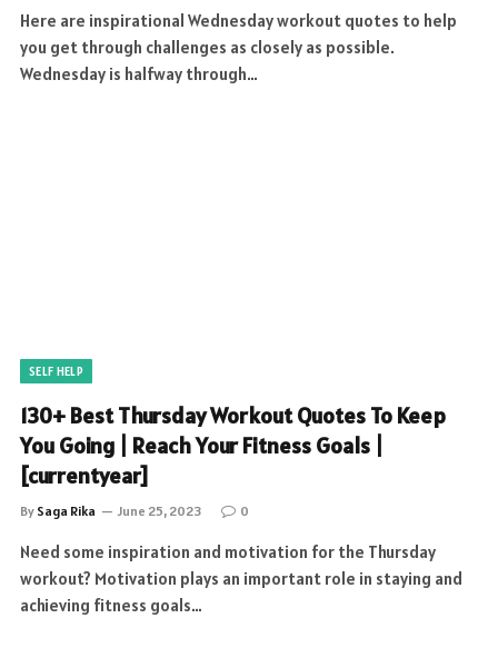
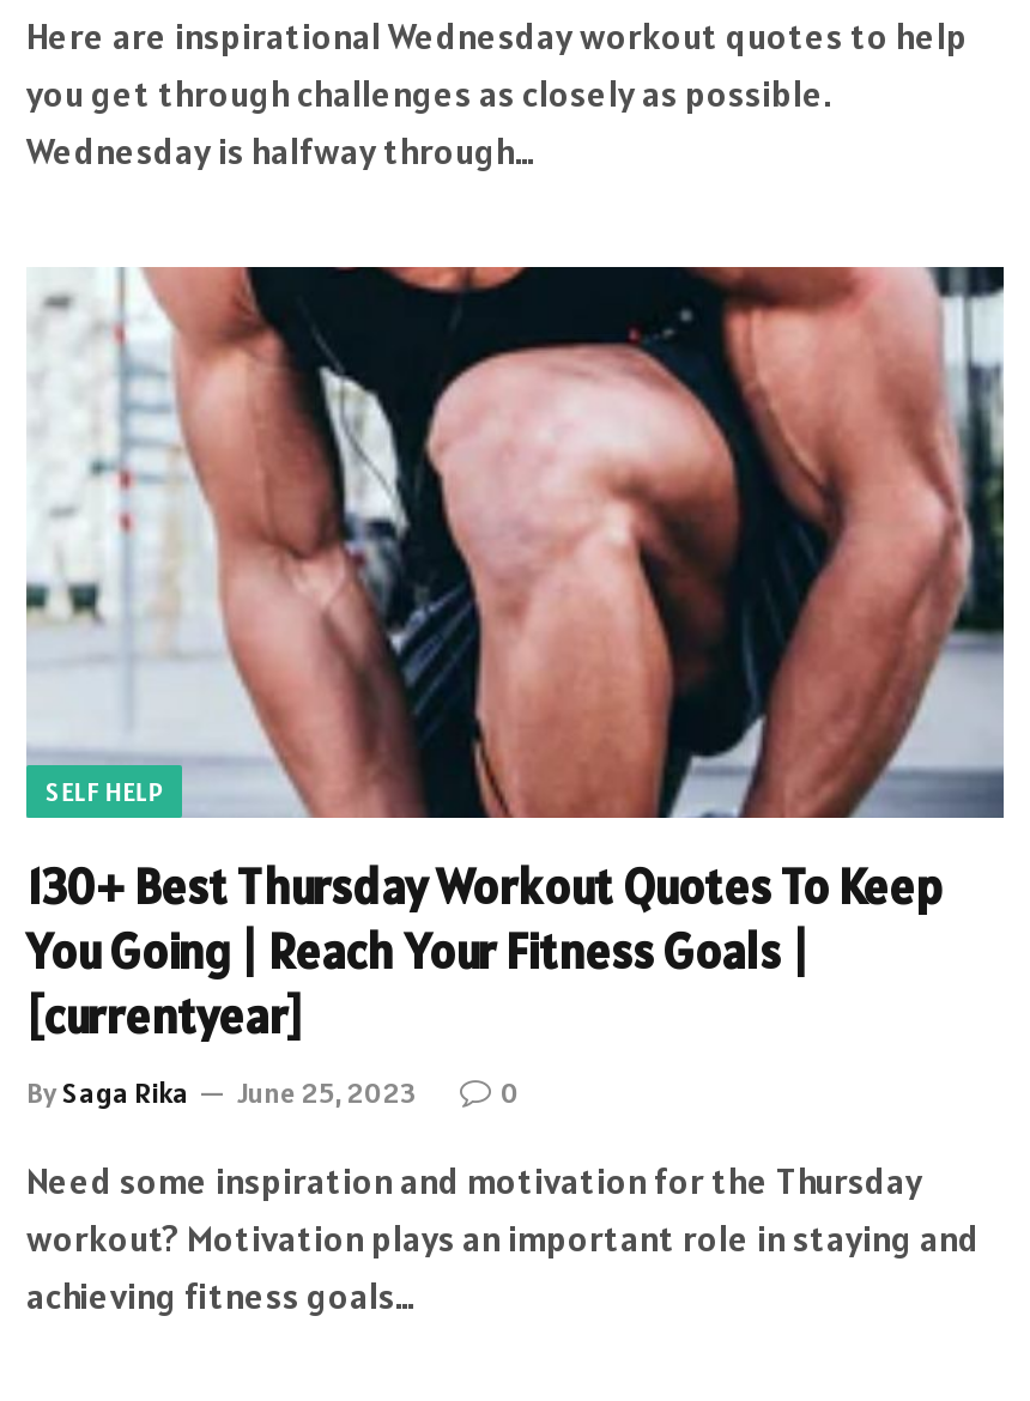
+ [image]
